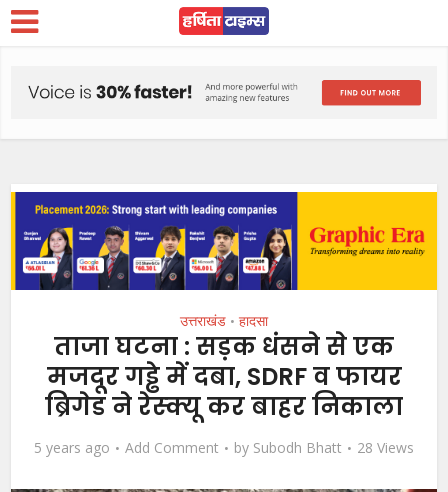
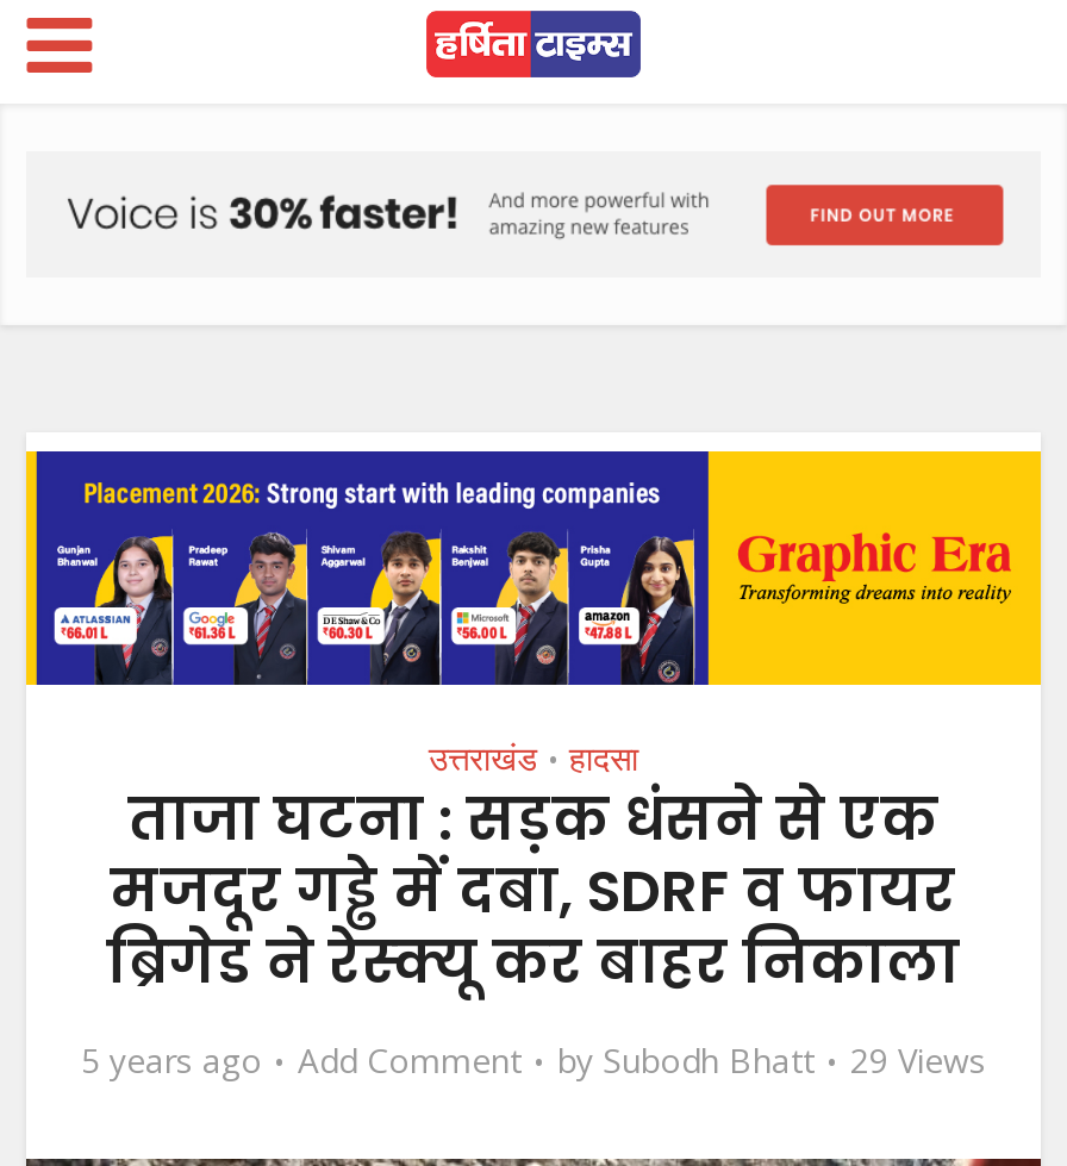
- 5 years ago Add Comment by Subodh Bhatt 28 Views
+ 5 years ago Add Comment by Subodh Bhatt 29 Views
